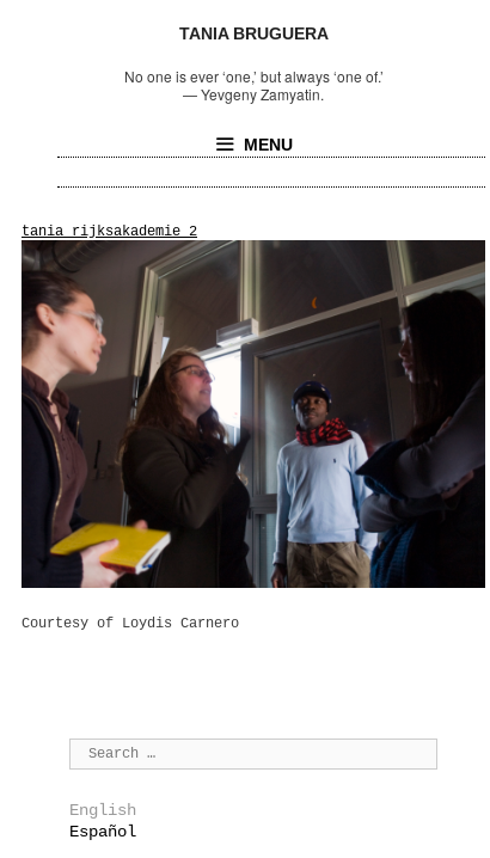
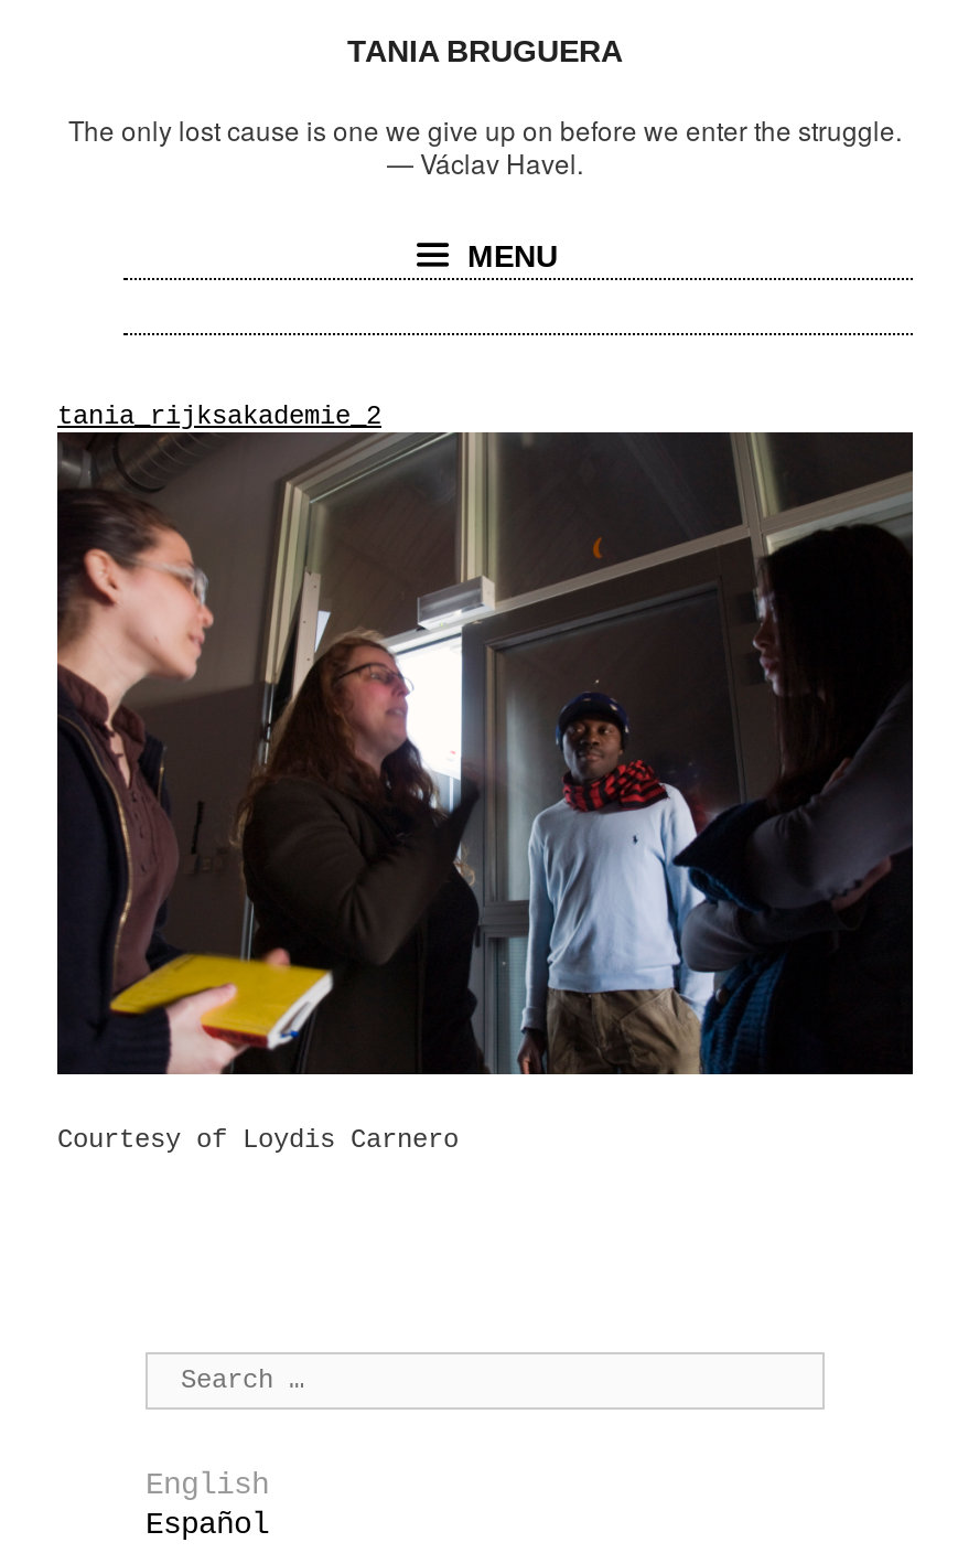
- No one is ever ‘one,’ but always ‘one of.’
- — Yevgeny Zamyatin.
+ The only lost cause is one we give up on before we enter the struggle.
+ — Václav Havel.
